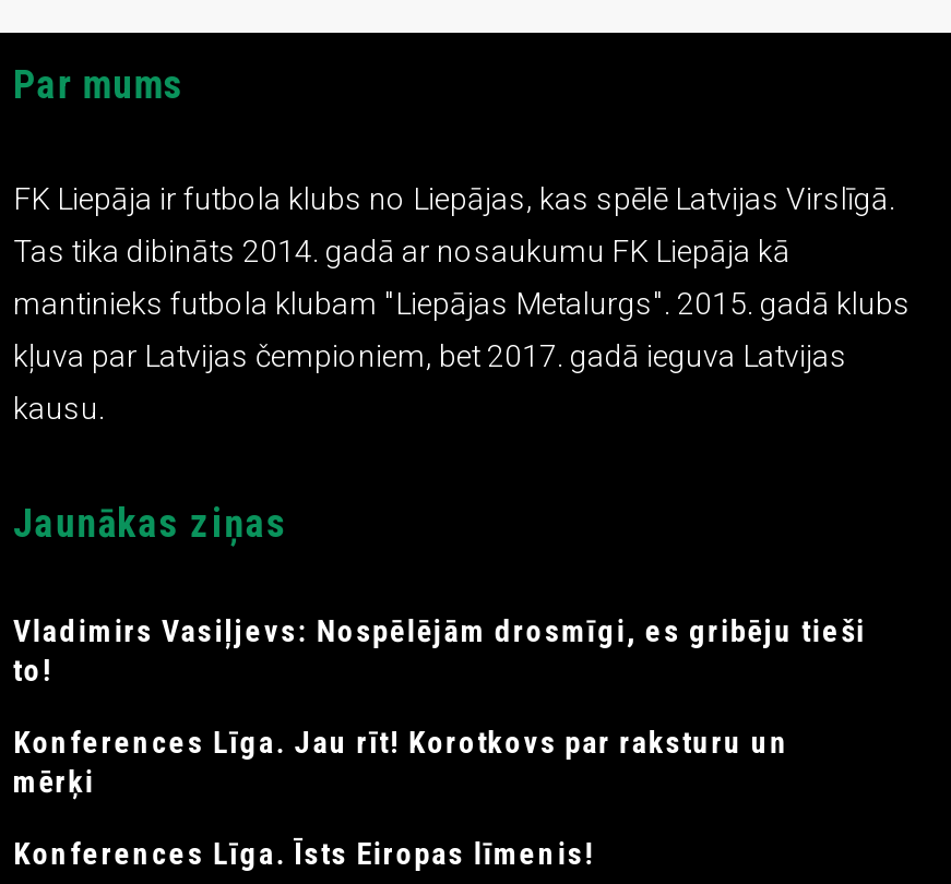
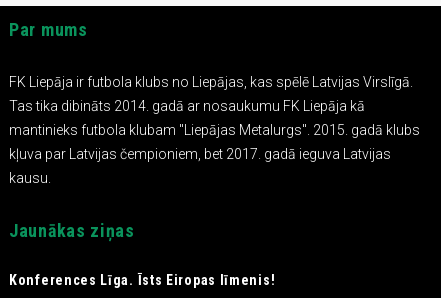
- Vladimirs Vasiļjevs: Nospēlējām drosmīgi, es gribēju tieši
- to!
- Konferences Līga. Jau rīt! Korotkovs par raksturu un
- mērķi
